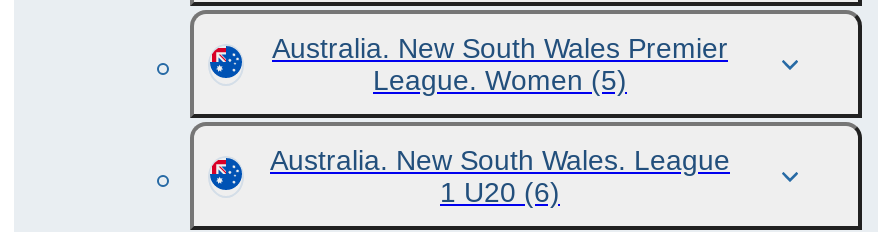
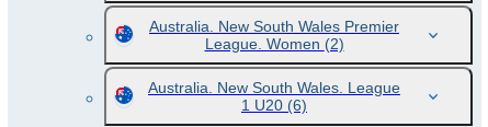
- League. Women (5)
+ League. Women (2)
